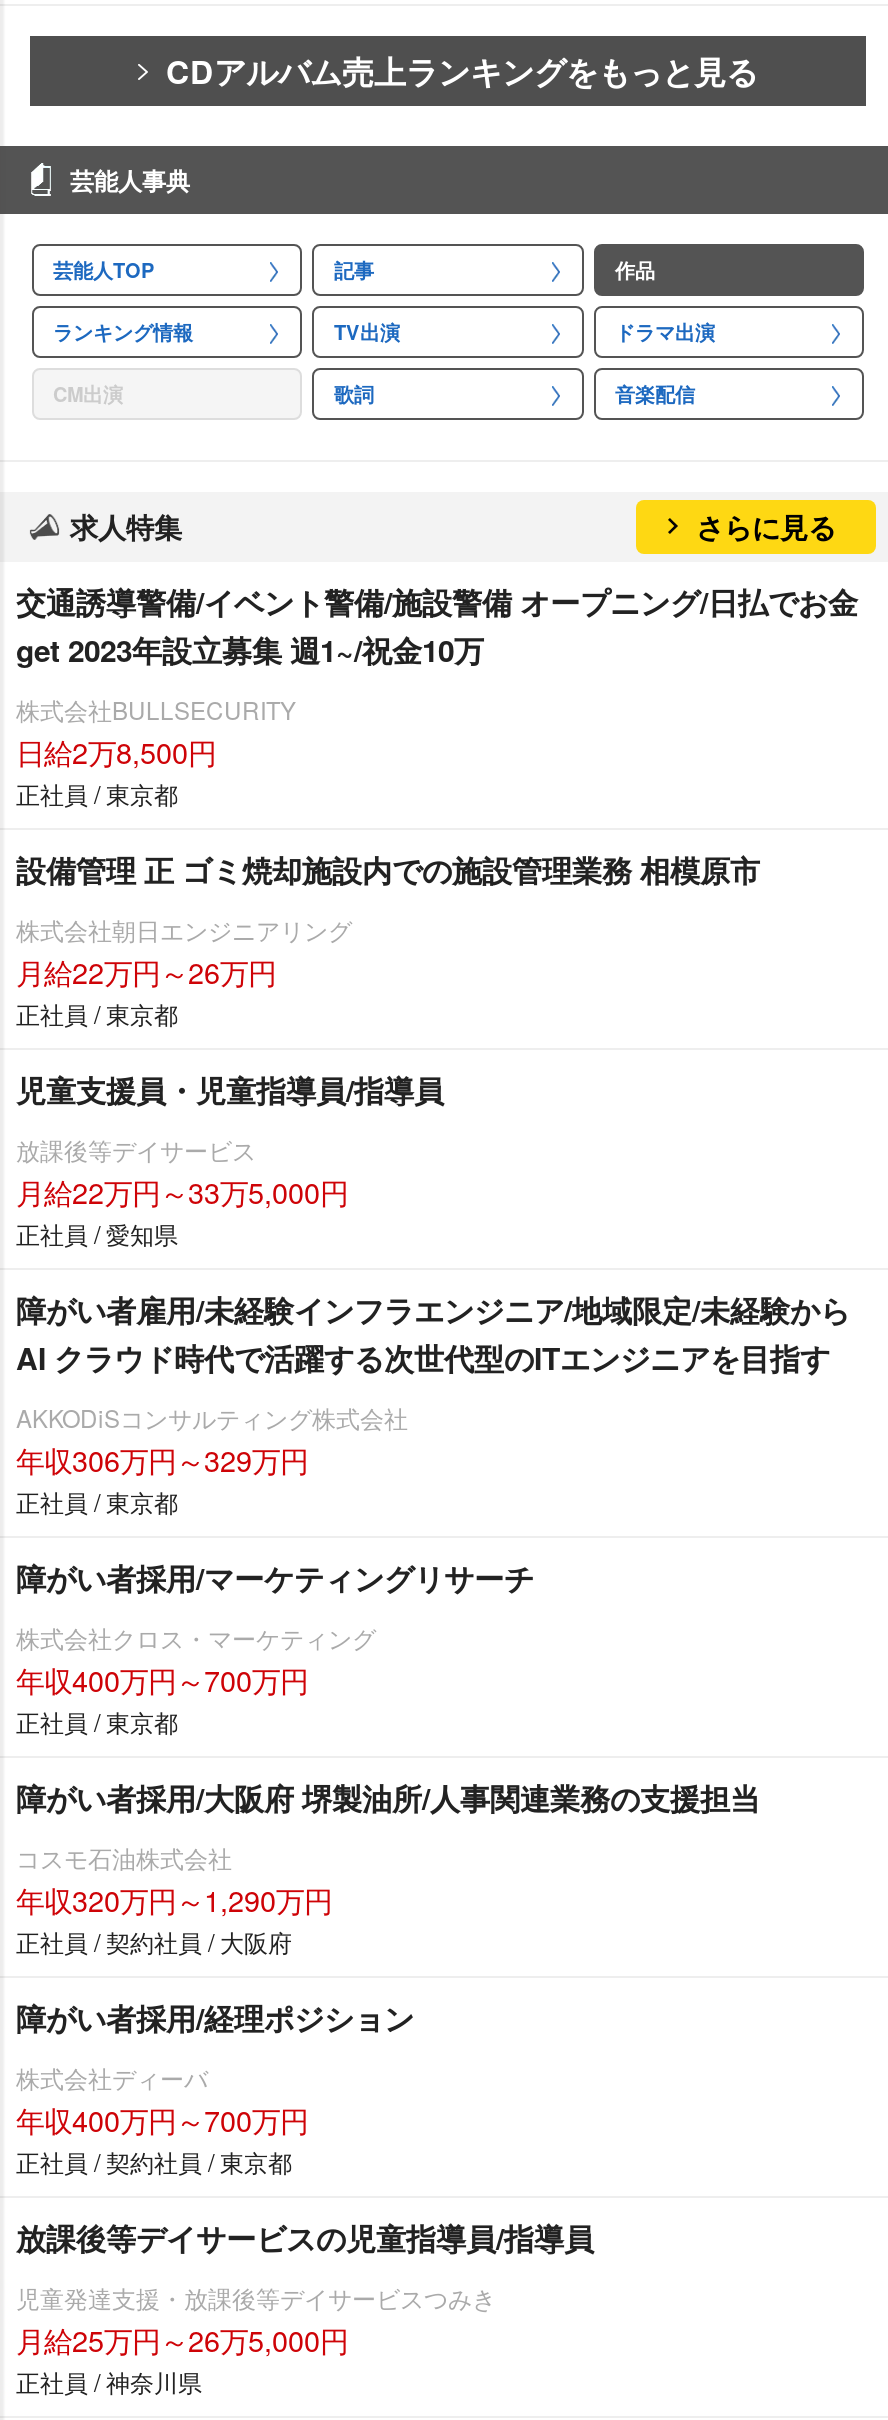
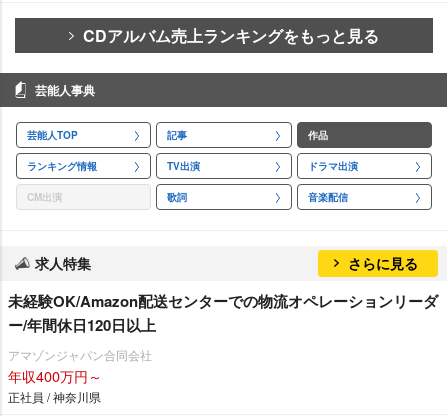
- 交通誘導警備/イベント警備/施設警備 オープニング/日払でお金
- get 2023年設立募集 週1~/祝金10万
- 株式会社BULLSECURITY
- 日給2万8,500円
- 正社員 / 東京都
- 設備管理 正 ゴミ焼却施設内での施設管理業務 相模原市
- 株式会社朝日エンジニアリング
- 月給22万円～26万円
- 正社員 / 東京都
- 児童支援員・児童指導員/指導員
- 放課後等デイサービス
- 月給22万円～33万5,000円
- 正社員 / 愛知県
- 障がい者雇用/未経験インフラエンジニア/地域限定/未経験から
- AI クラウド時代で活躍する次世代型のITエンジニアを目指す
- AKKODiSコンサルティング株式会社
- 年収306万円～329万円
- 正社員 / 東京都
- 障がい者採用/マーケティングリサーチ
- 株式会社クロス・マーケティング
- 年収400万円～700万円
- 正社員 / 東京都
- 障がい者採用/大阪府 堺製油所/人事関連業務の支援担当
- コスモ石油株式会社
- 年収320万円～1,290万円
- 正社員 / 契約社員 / 大阪府
- 障がい者採用/経理ポジション
- 株式会社ディーバ
- 年収400万円～700万円
- 正社員 / 契約社員 / 東京都
- 放課後等デイサービスの児童指導員/指導員
- 児童発達支援・放課後等デイサービスつみき
- 月給25万円～26万5,000円
+ 未経験OK/Amazon配送センターでの物流オペレーションリーダ
+ ー/年間休日120日以上
+ アマゾンジャパン合同会社
+ 年収400万円～
